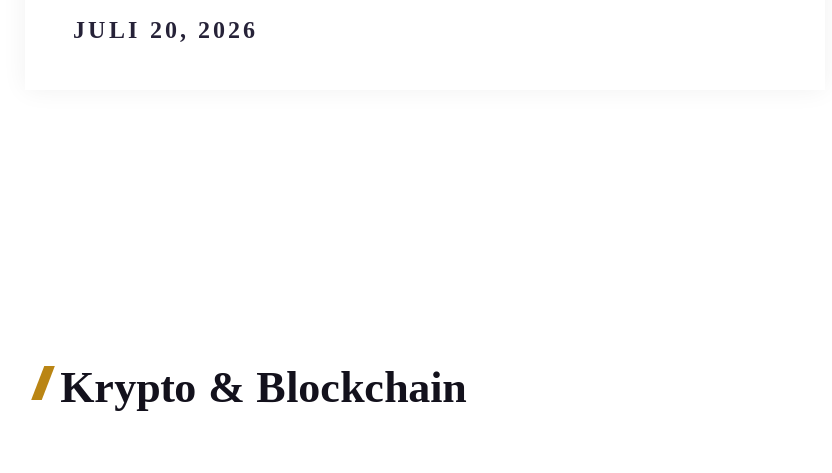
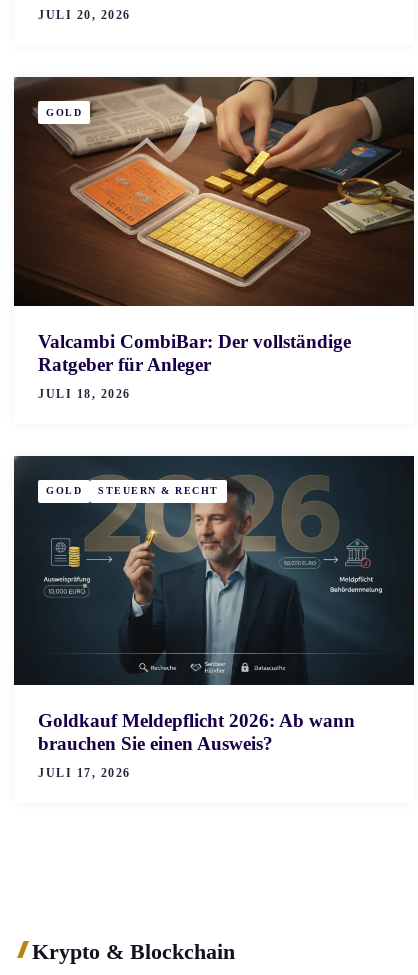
+ [image]
+ GOLD

+ [image]
+ GOLD
+ STEUERN & RECHT

+ Valcambi CombiBar: Der vollständige
+ Ratgeber für Anleger
+ JULI 18, 2026

+ Goldkauf Meldepflicht 2026: Ab wann
+ brauchen Sie einen Ausweis?
+ JULI 17, 2026
